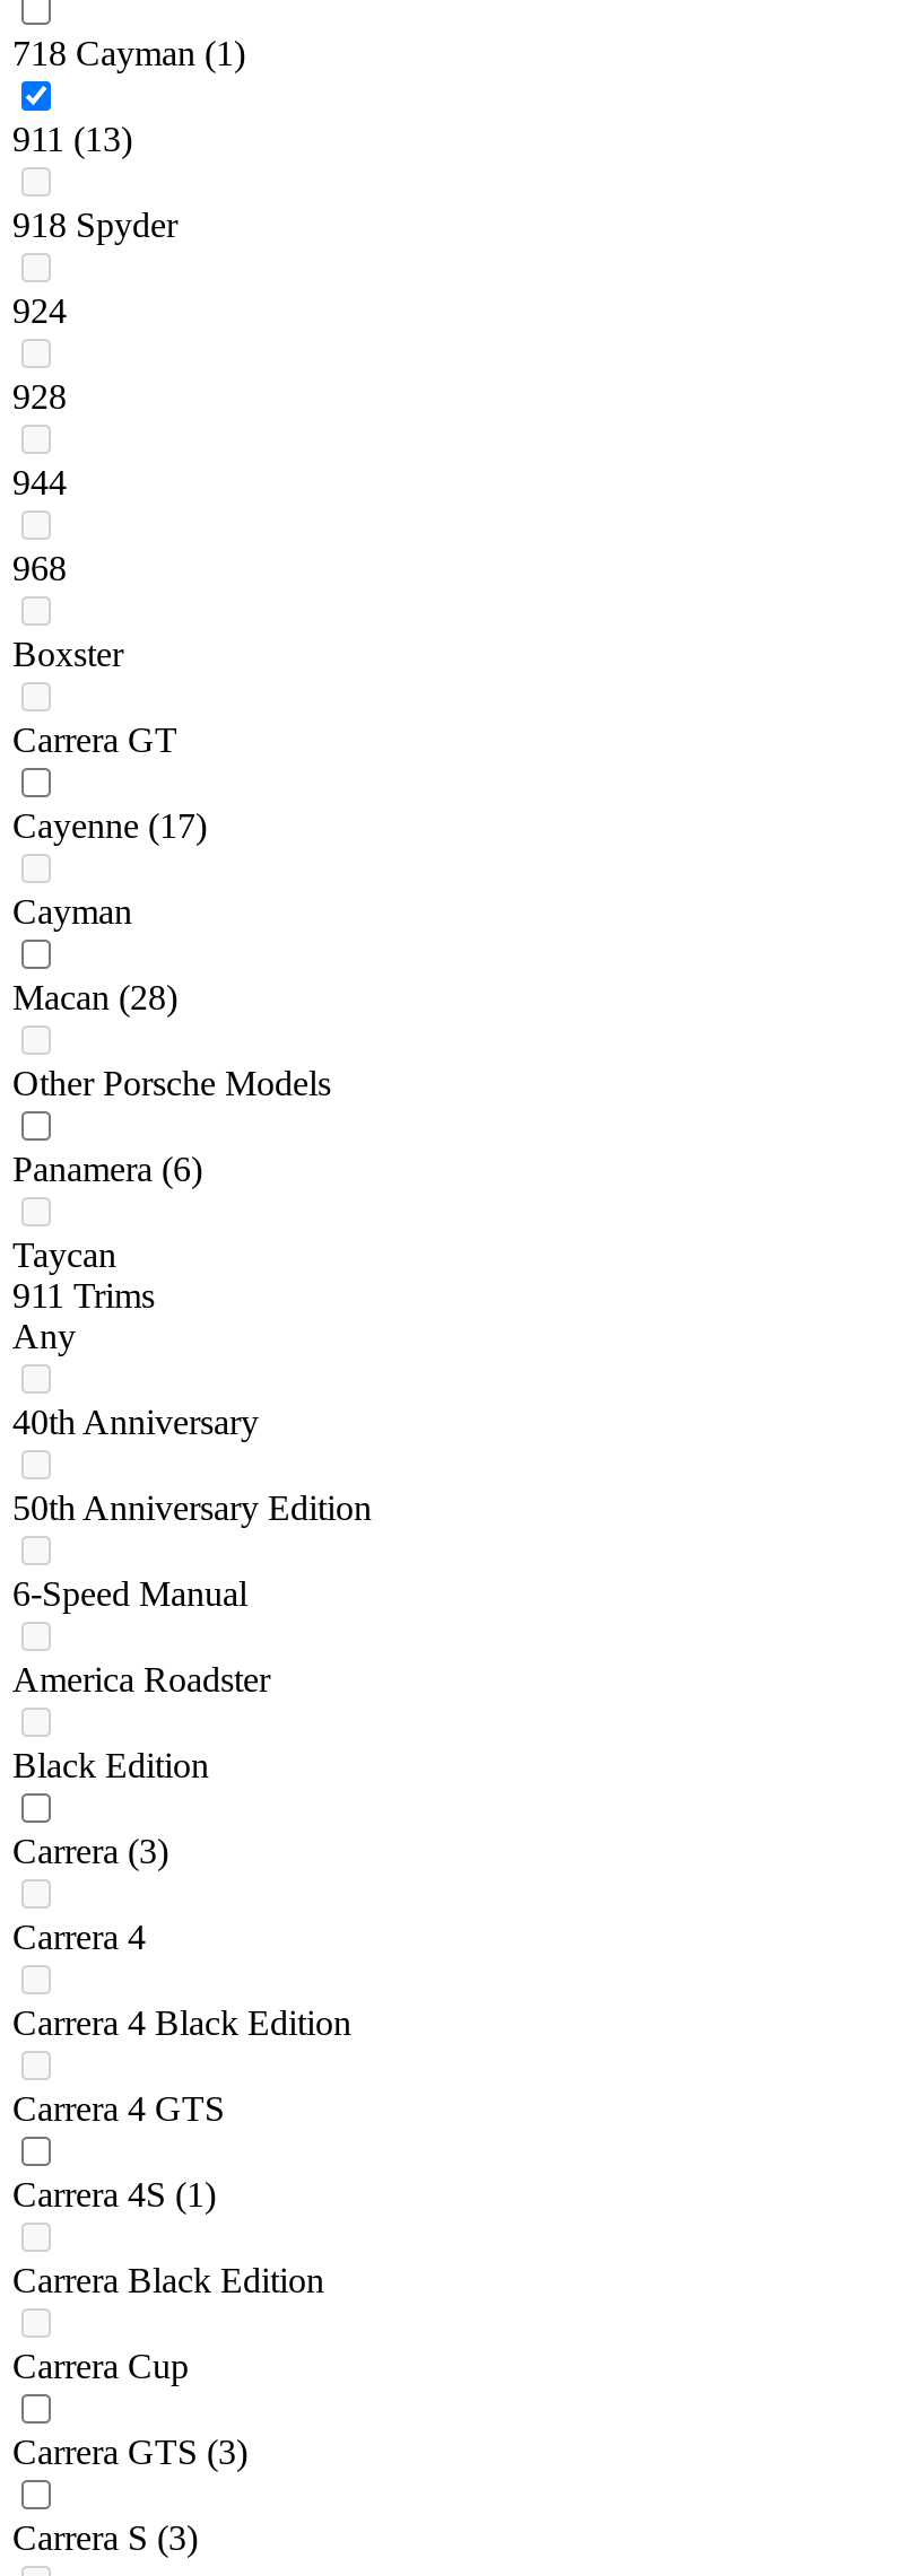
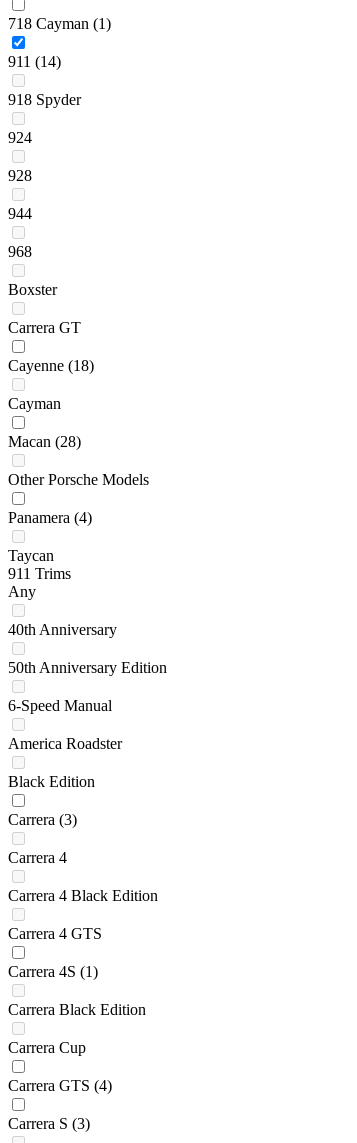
- 911 (13)
+ 911 (14)

- Cayenne (17)
+ Cayenne (18)

- Panamera (6)
+ Panamera (4)

- Carrera GTS (3)
+ Carrera GTS (4)
